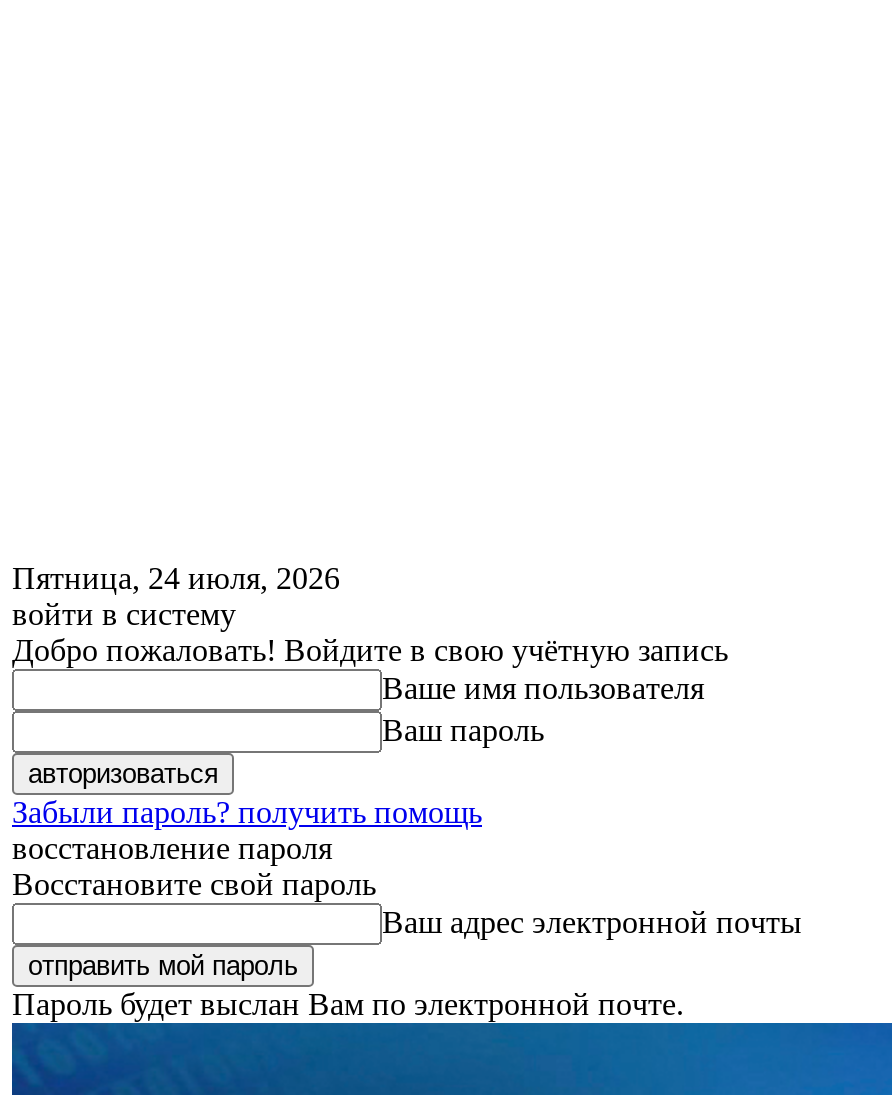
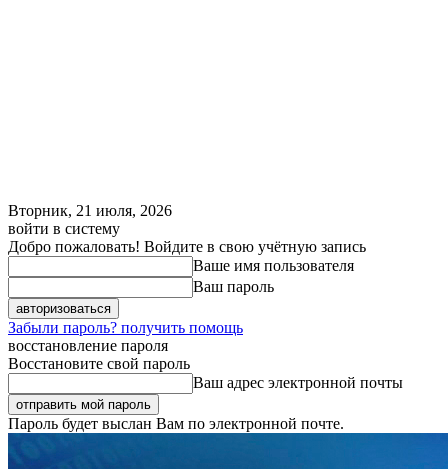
- Пятница, 24 июля, 2026
+ Вторник, 21 июля, 2026
